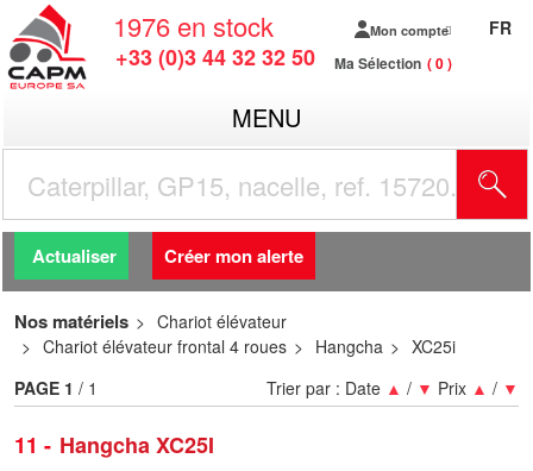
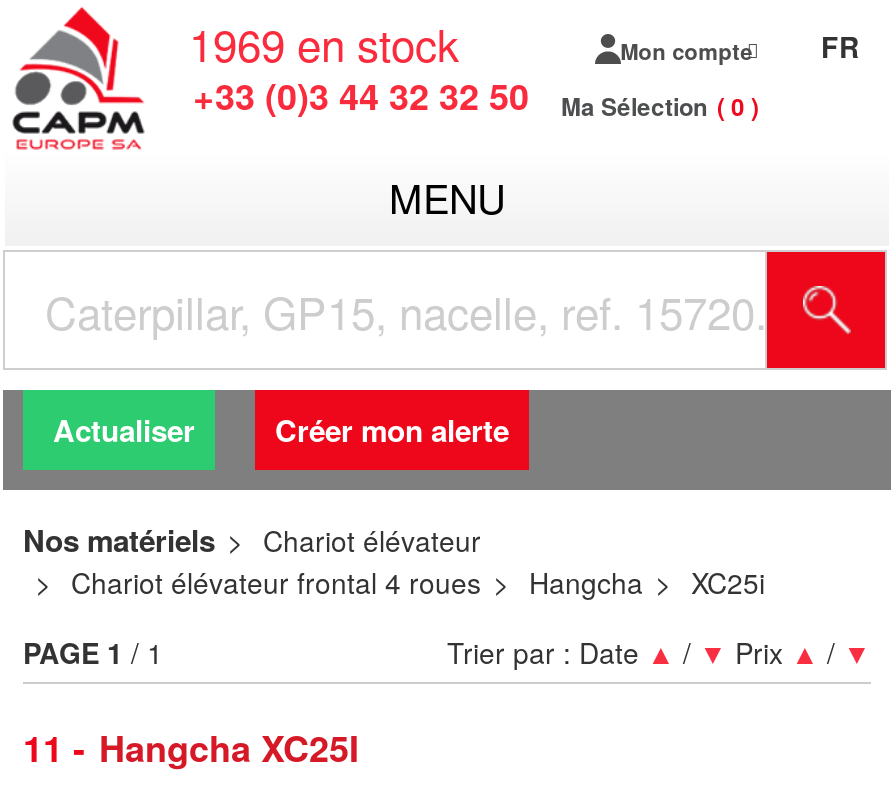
- 1976 en stock
+ 1969 en stock
